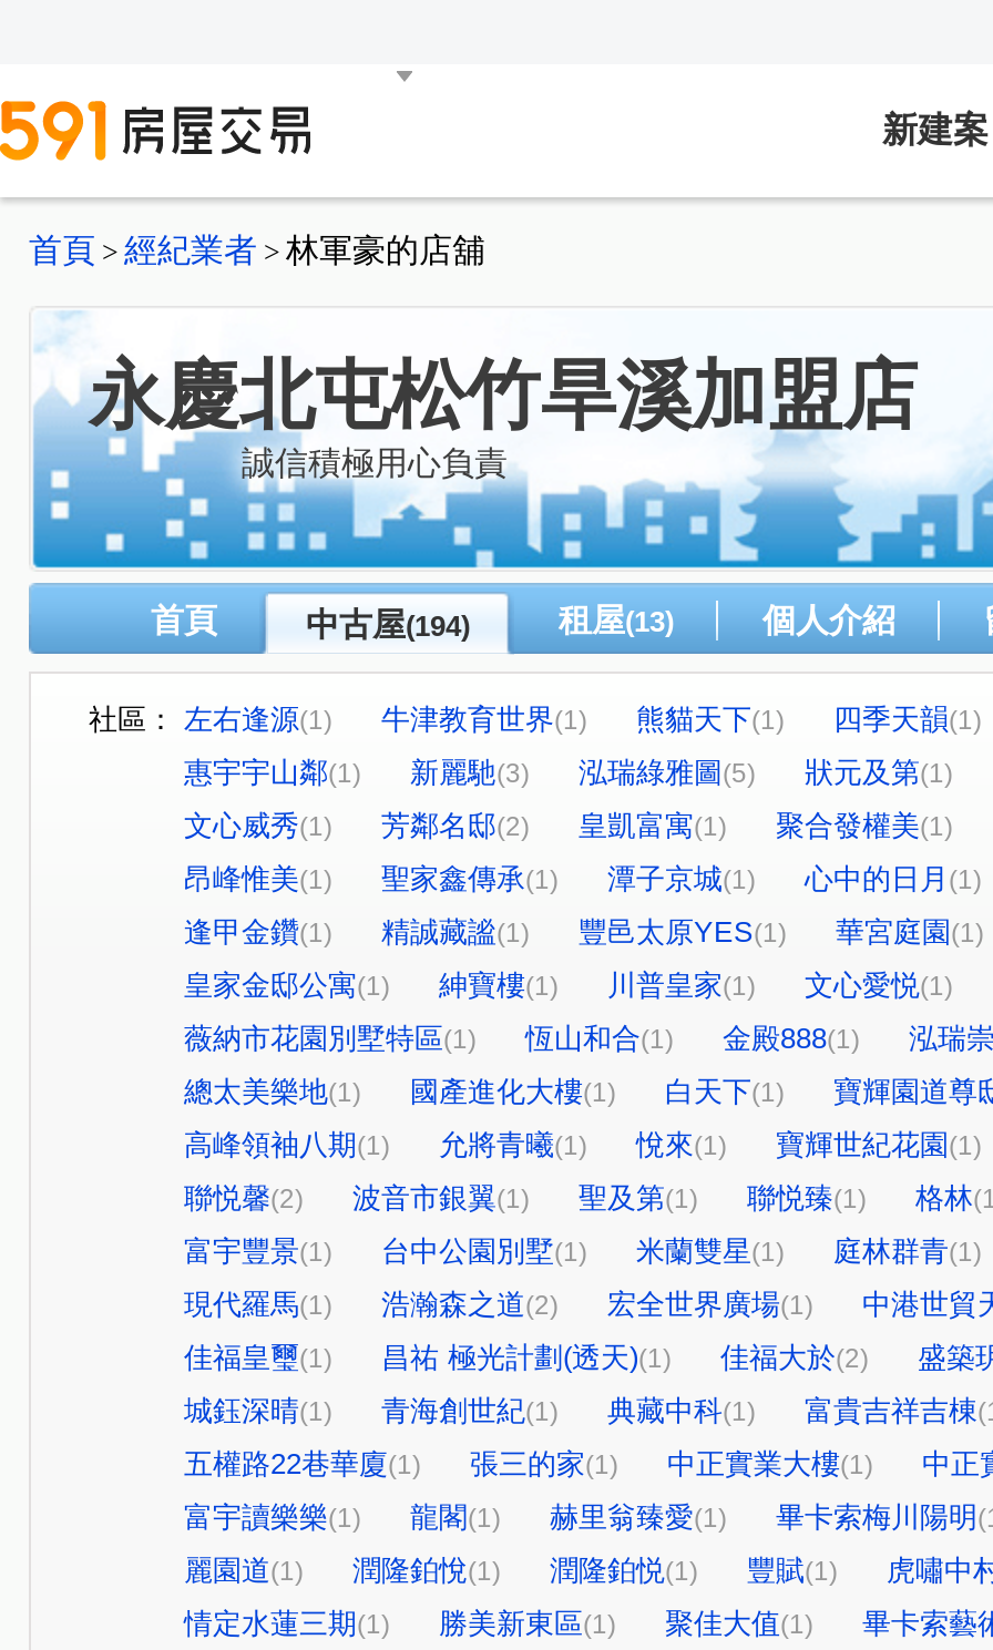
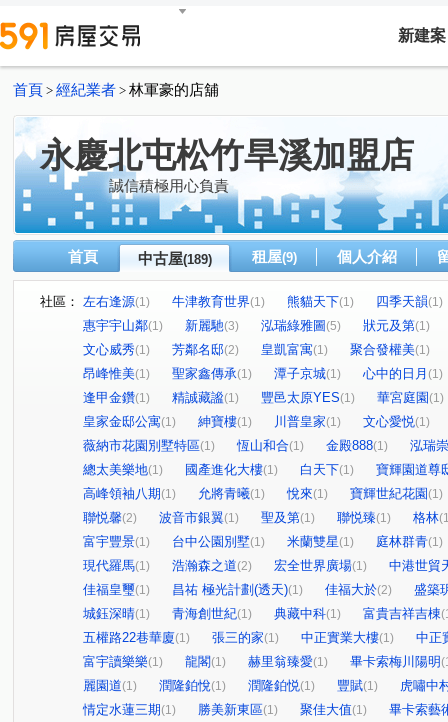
- 中古屋(194)
+ 中古屋(189)

- 租屋(13)
+ 租屋(9)
